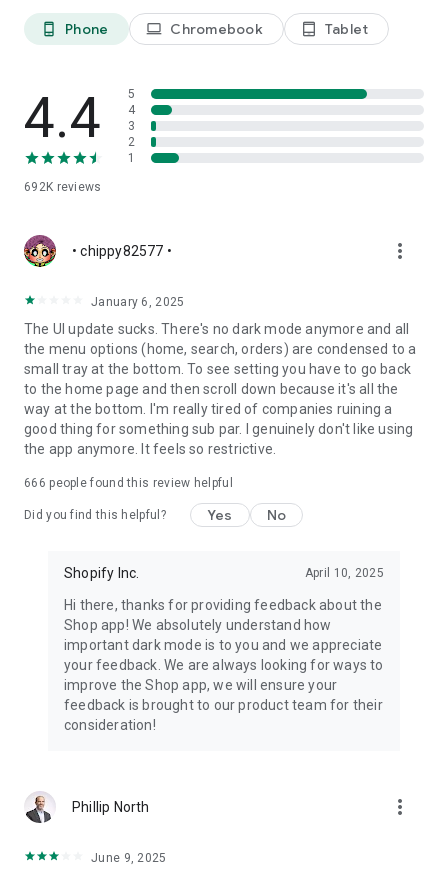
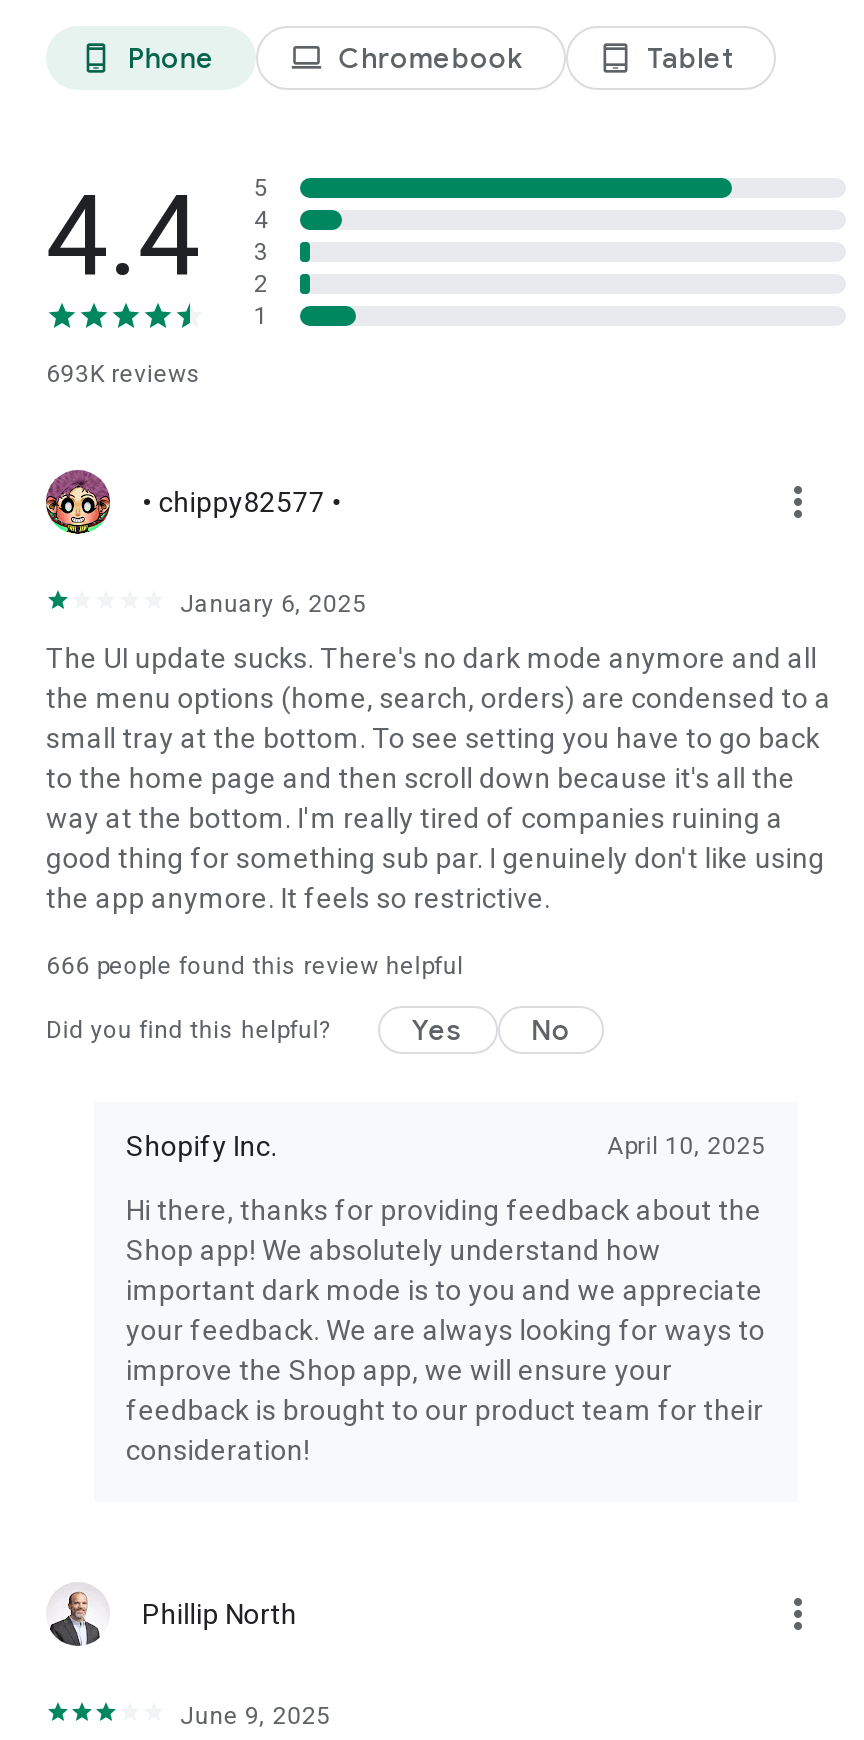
- 692K reviews
+ 693K reviews
